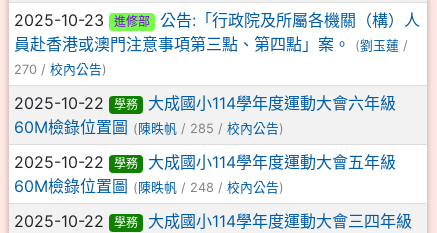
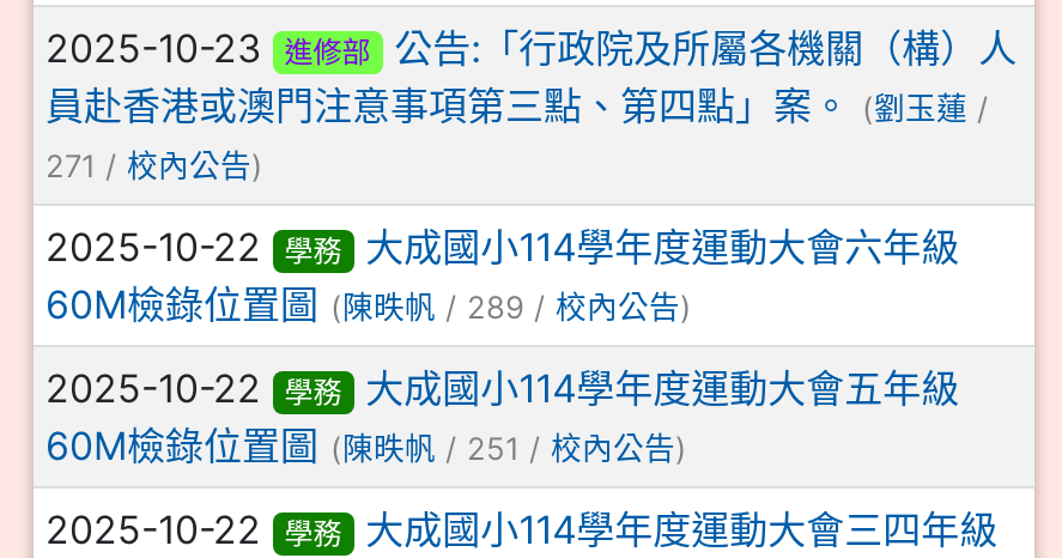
- 270 /校內公告)
+ 271 /校內公告)

- 60M檢錄位置圖 (陳昳帆/ 285 /校內公告)
+ 60M檢錄位置圖 (陳昳帆/ 289 /校內公告)

- 60M檢錄位置圖 (陳昳帆/ 248 /校內公告)
+ 60M檢錄位置圖 (陳昳帆/ 251 /校內公告)
